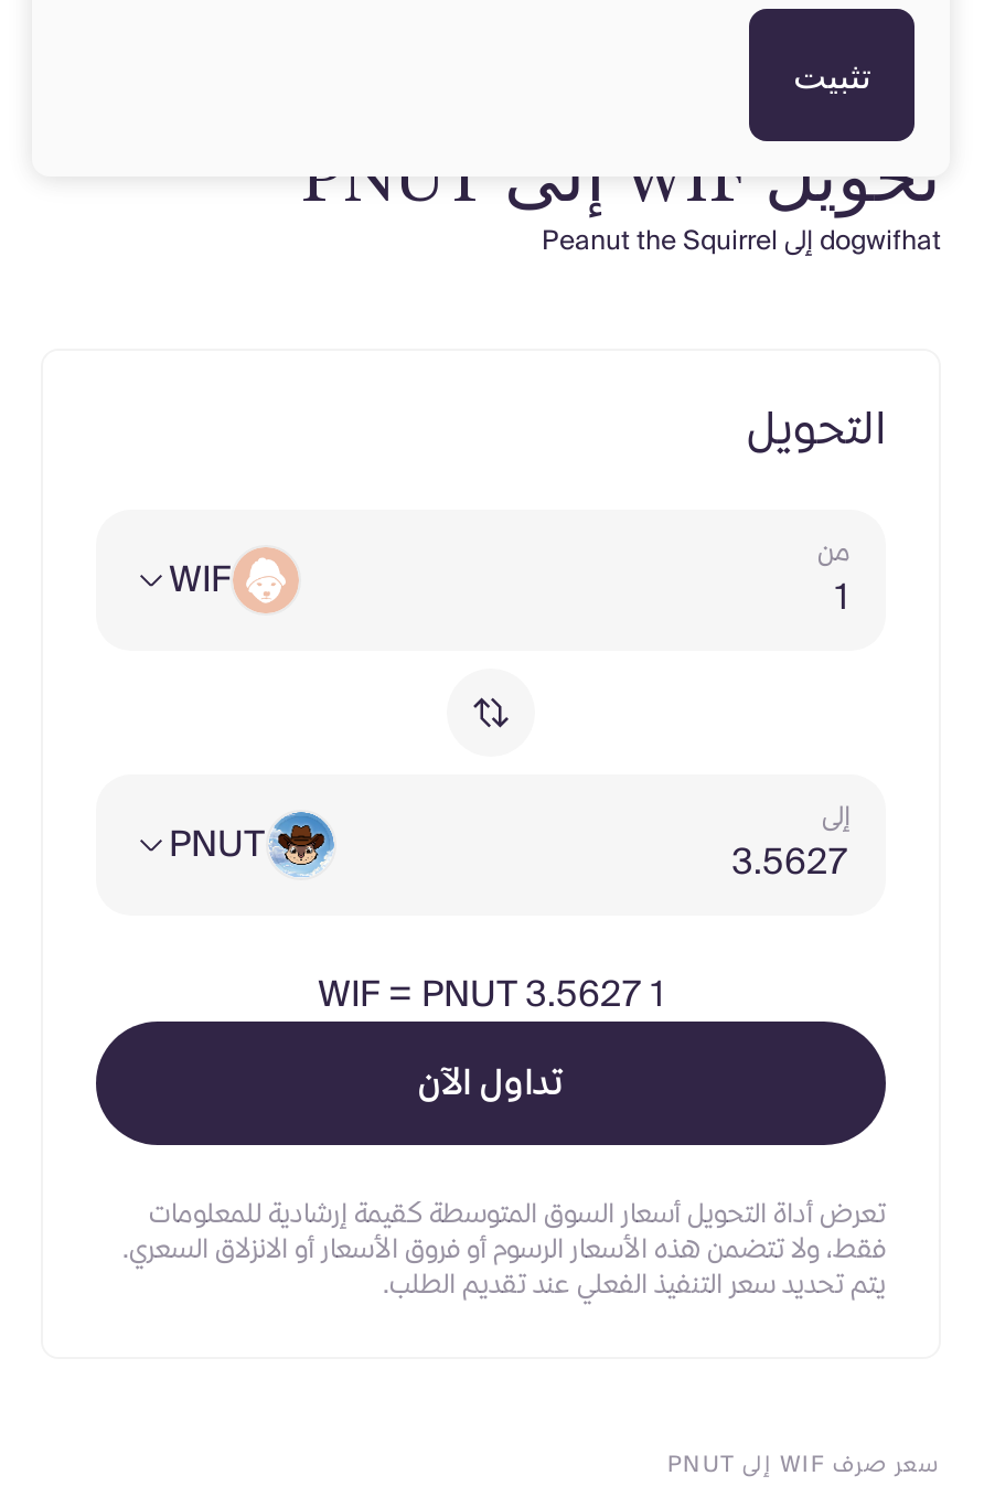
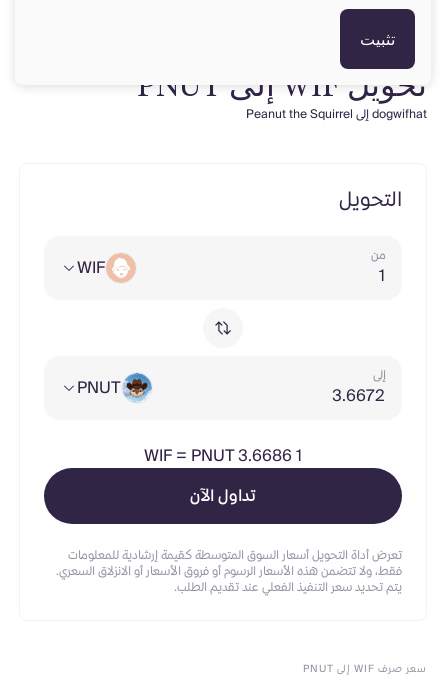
- WIF = PNUT 3.5627 1
+ WIF = PNUT 3.6686 1
